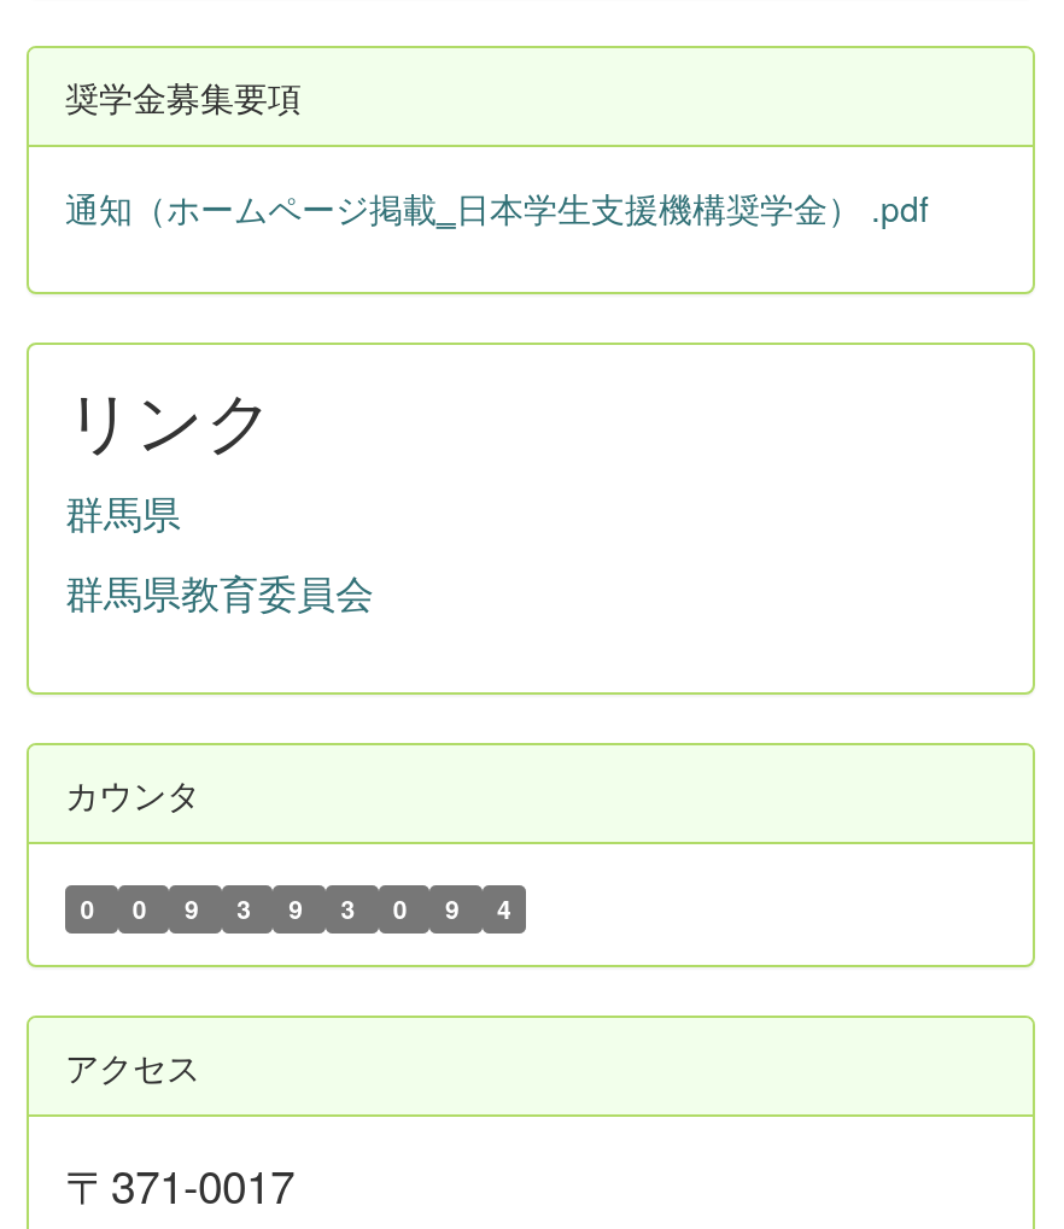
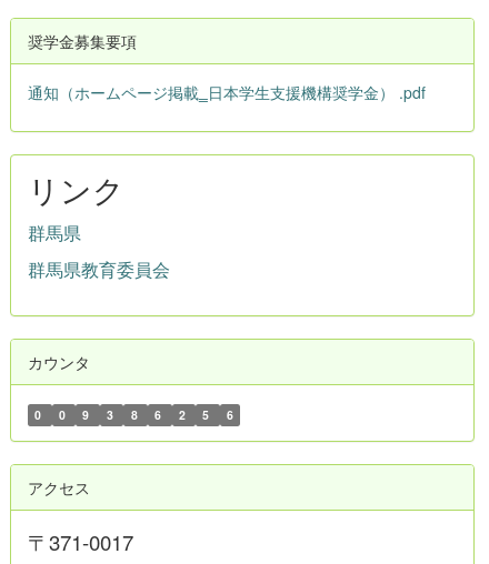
- 9
+ 8

- 3
+ 6

- 0
+ 2

- 9
+ 5

- 4
+ 6
